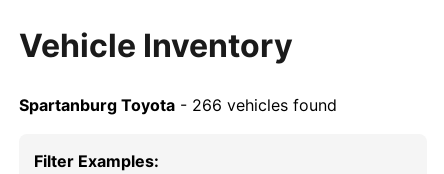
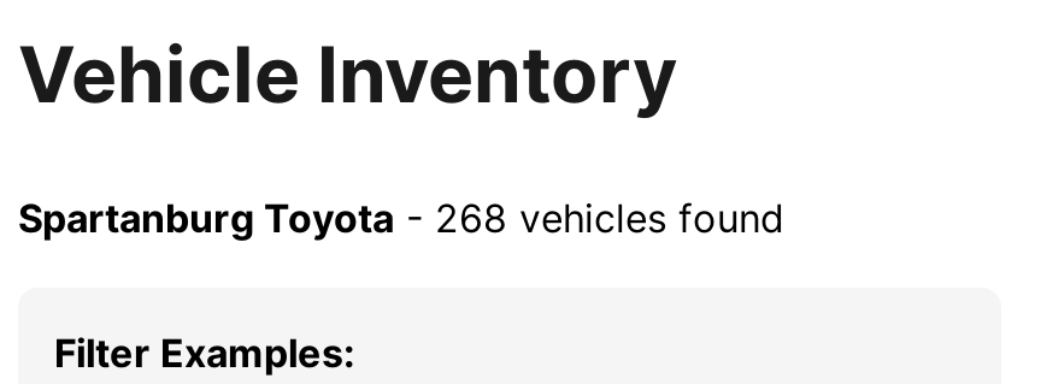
- Spartanburg Toyota - 266 vehicles found
+ Spartanburg Toyota - 268 vehicles found
